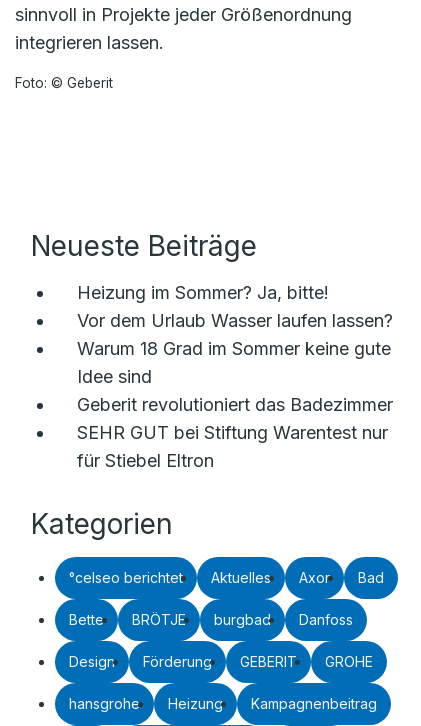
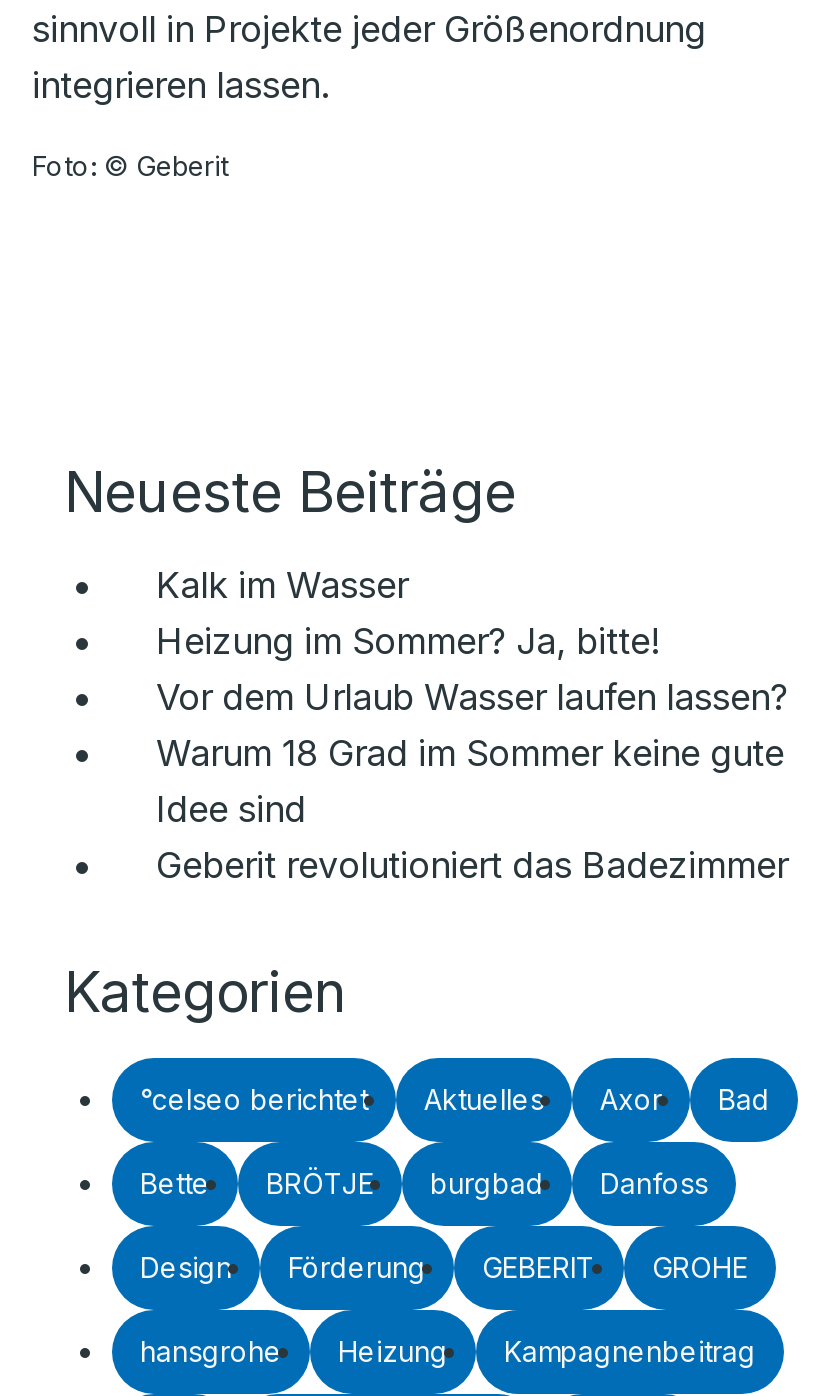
+ Kalk im Wasser

moved down: Heizung im Sommer? Ja, bitte! | Vor dem Urlaub Wasser laufen lassen? | Warum 18 Grad im Sommer keine gute | Idee sind | Geberit revolutioniert das Badezimmer

- SEHR GUT bei Stiftung Warentest nur
- für Stiebel Eltron
